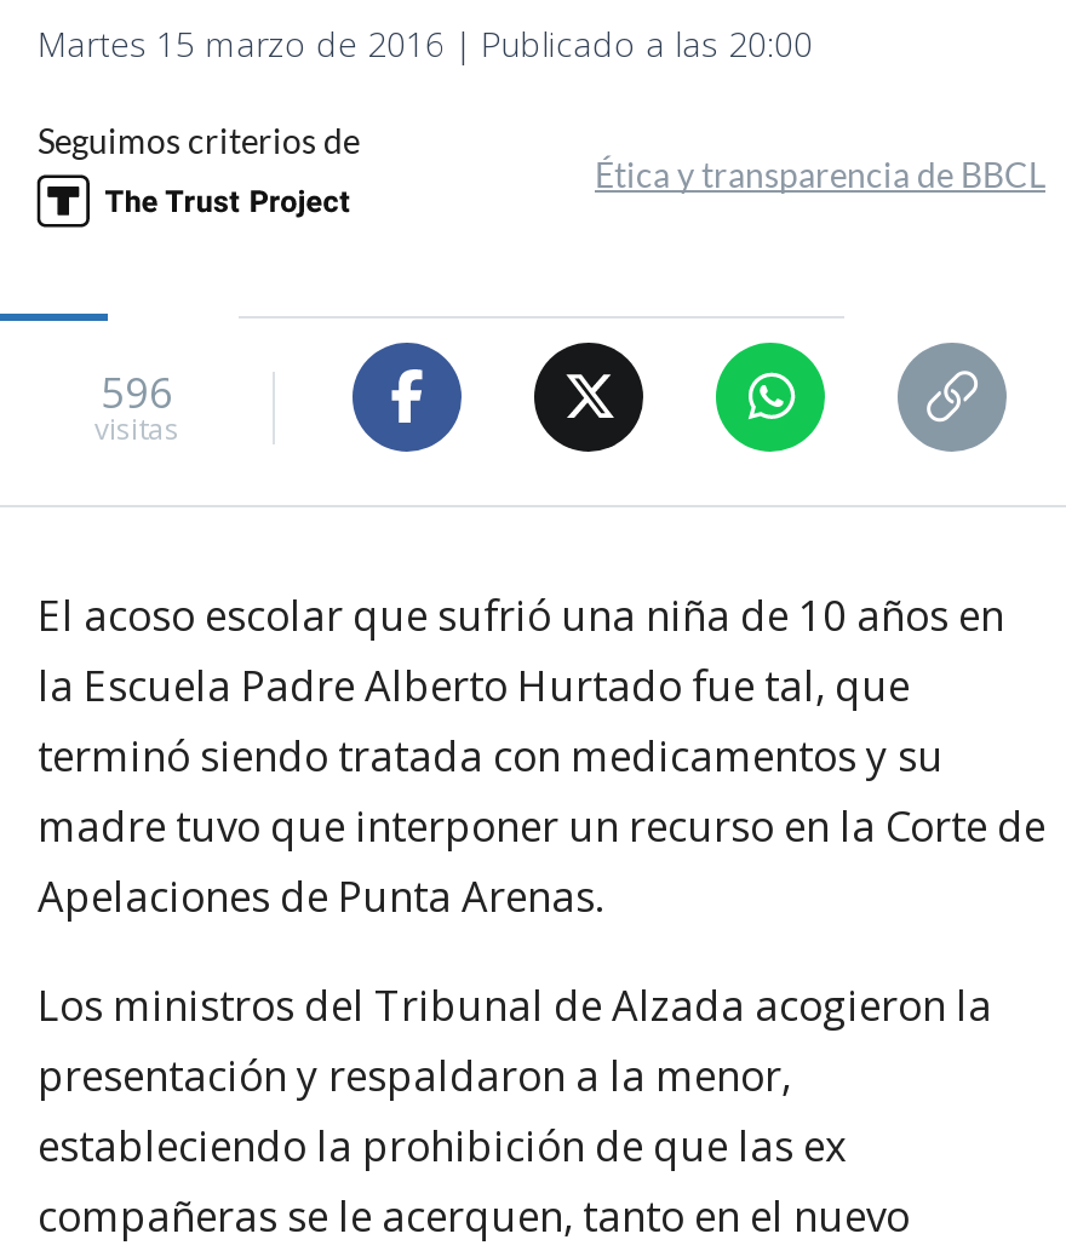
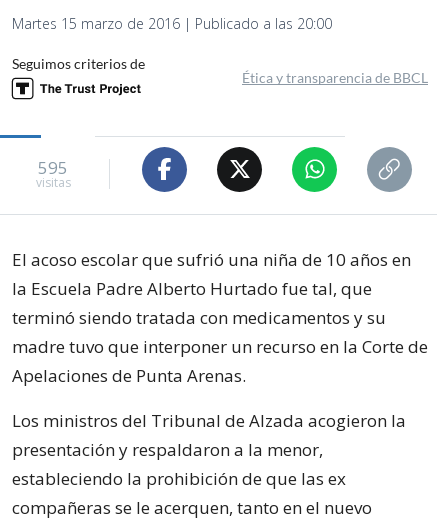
- 596
+ 595
